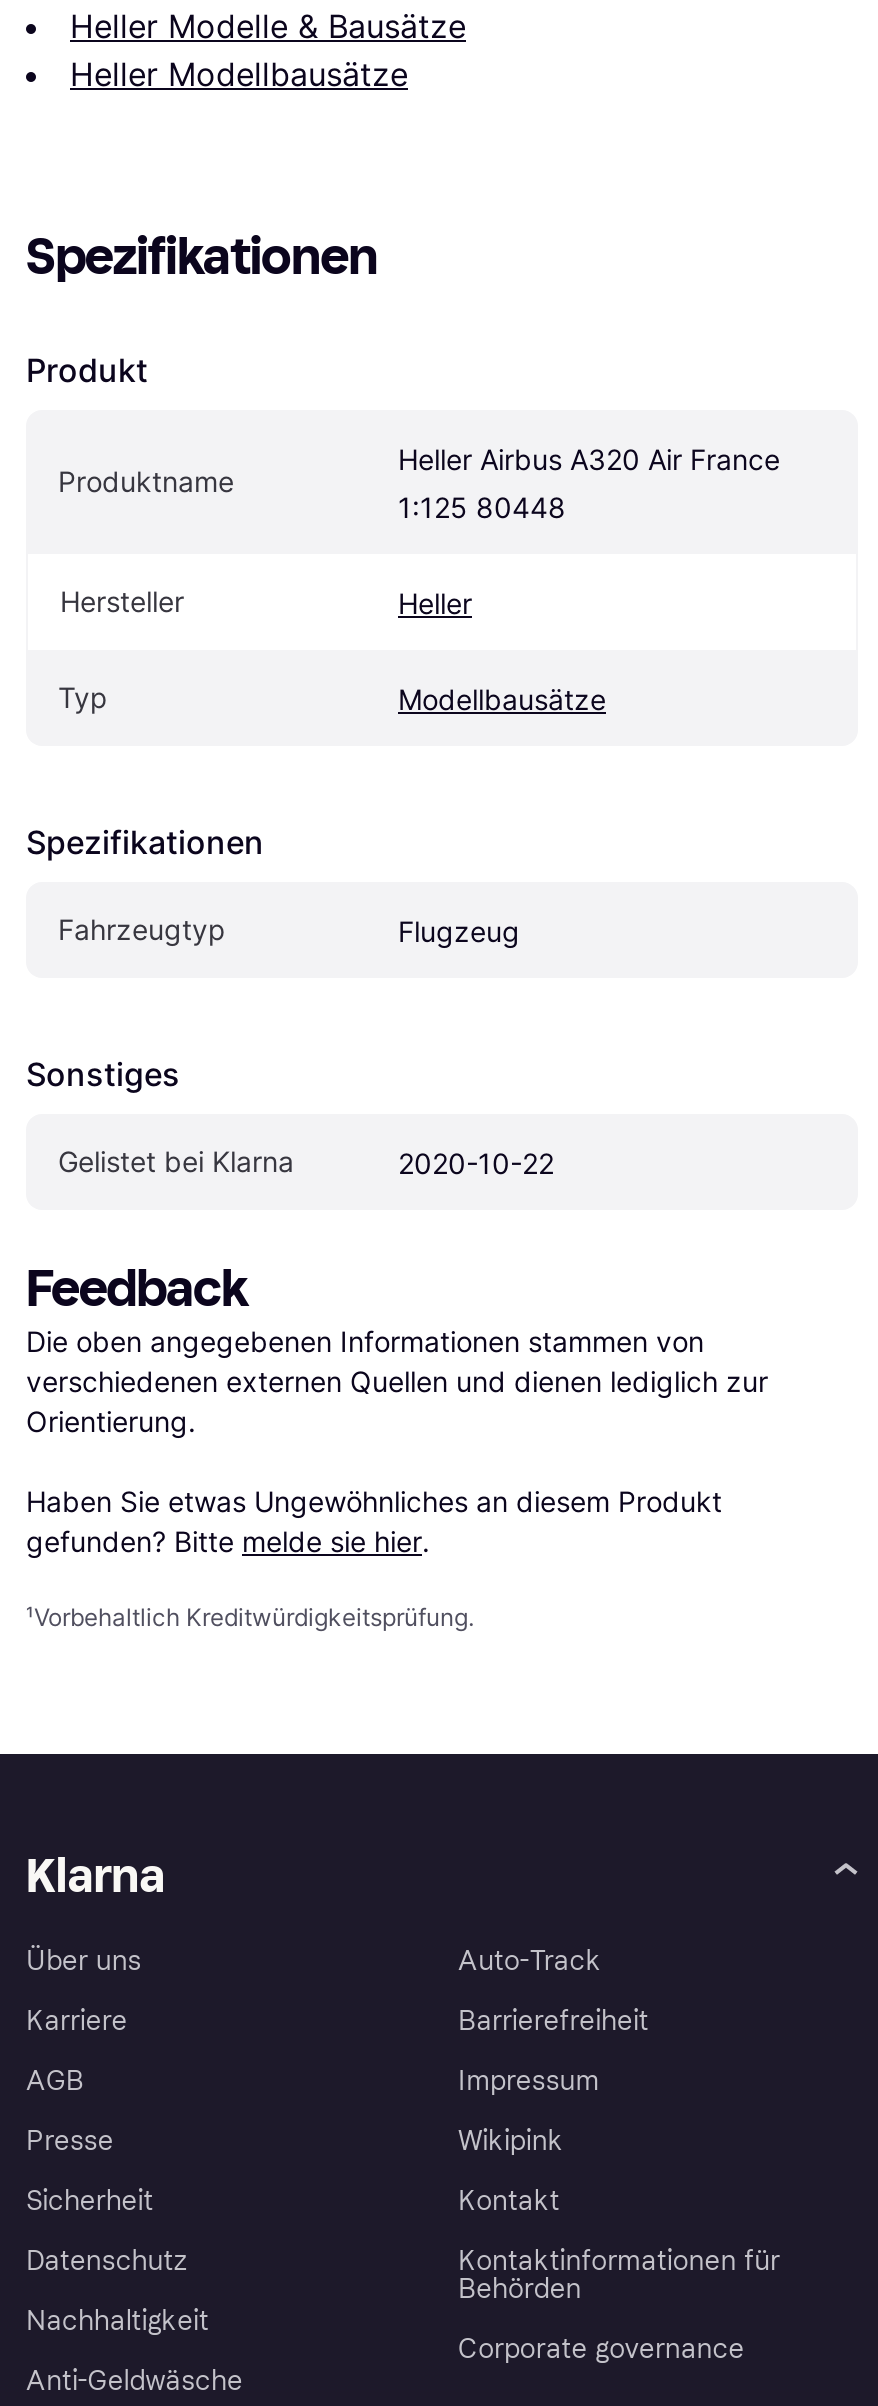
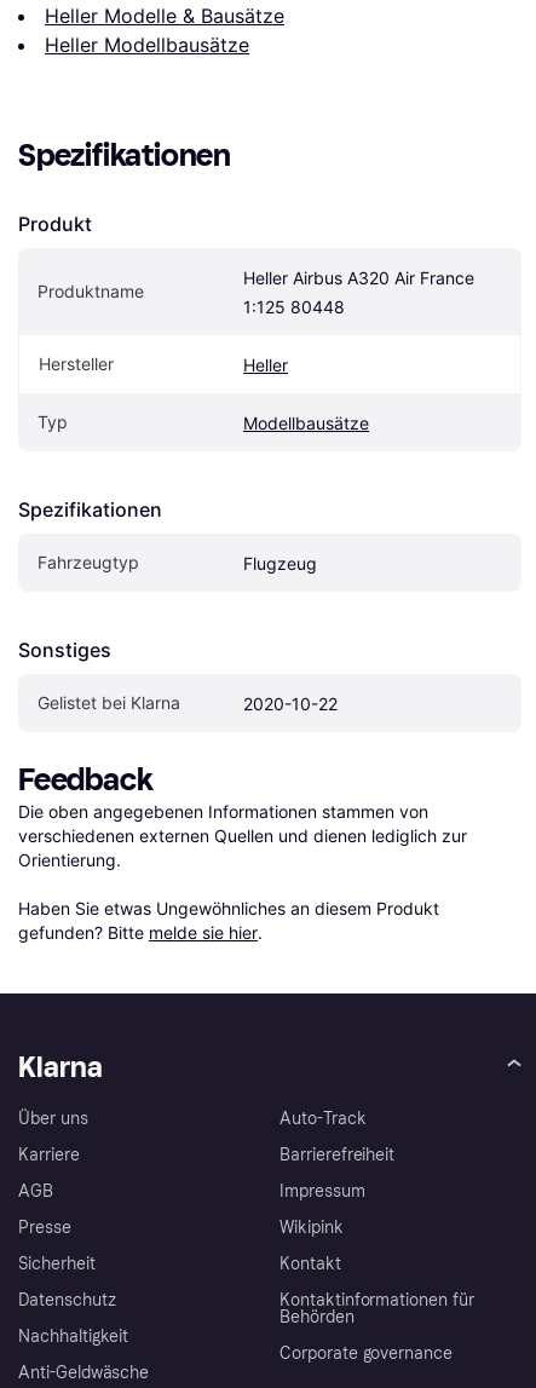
- ¹Vorbehaltlich Kreditwürdigkeitsprüfung.
